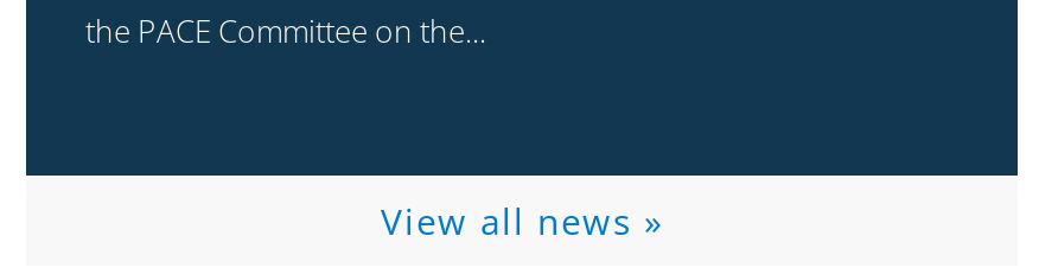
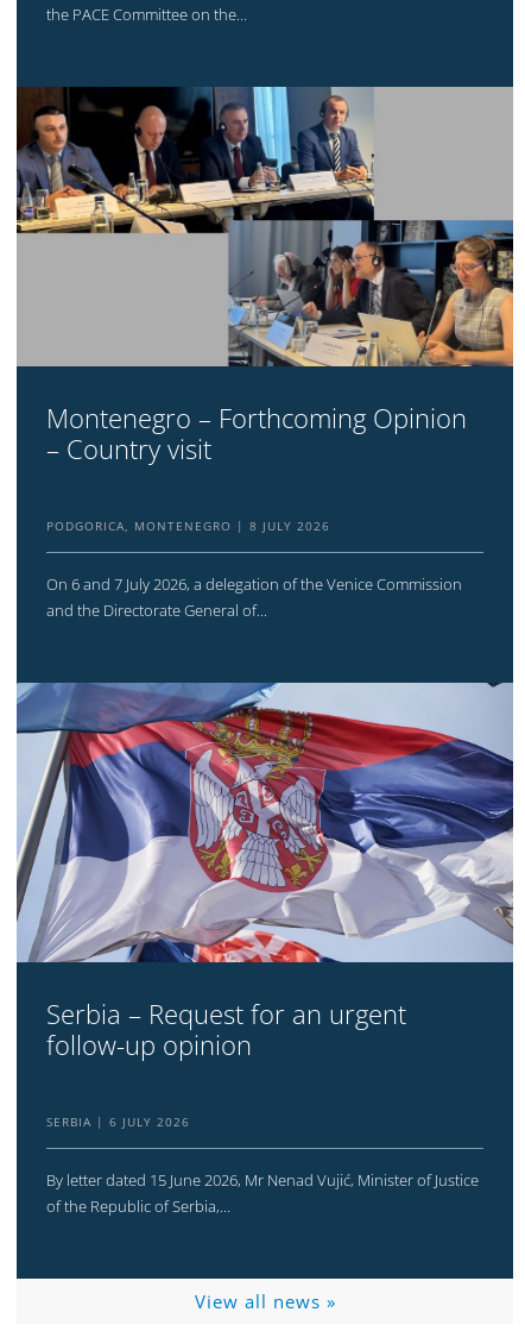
+ [image]
+ Montenegro – Forthcoming Opinion
+ – Country visit
+ PODGORICA, MONTENEGRO
+ 8 JULY 2026
+ On 6 and 7 July 2026, a delegation of the Venice Commission
+ and the Directorate General of...

+ [image]
+ Serbia – Request for an urgent
+ follow-up opinion
+ SERBIA
+ 6 JULY 2026
+ By letter dated 15 June 2026, Mr Nenad Vujić, Minister of Justice
+ of the Republic of Serbia,...
